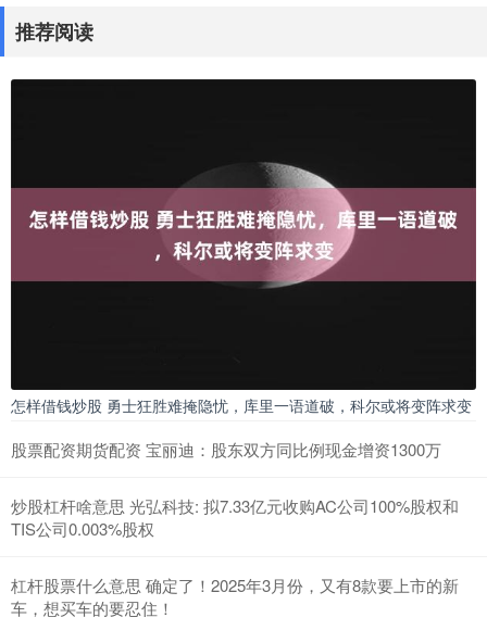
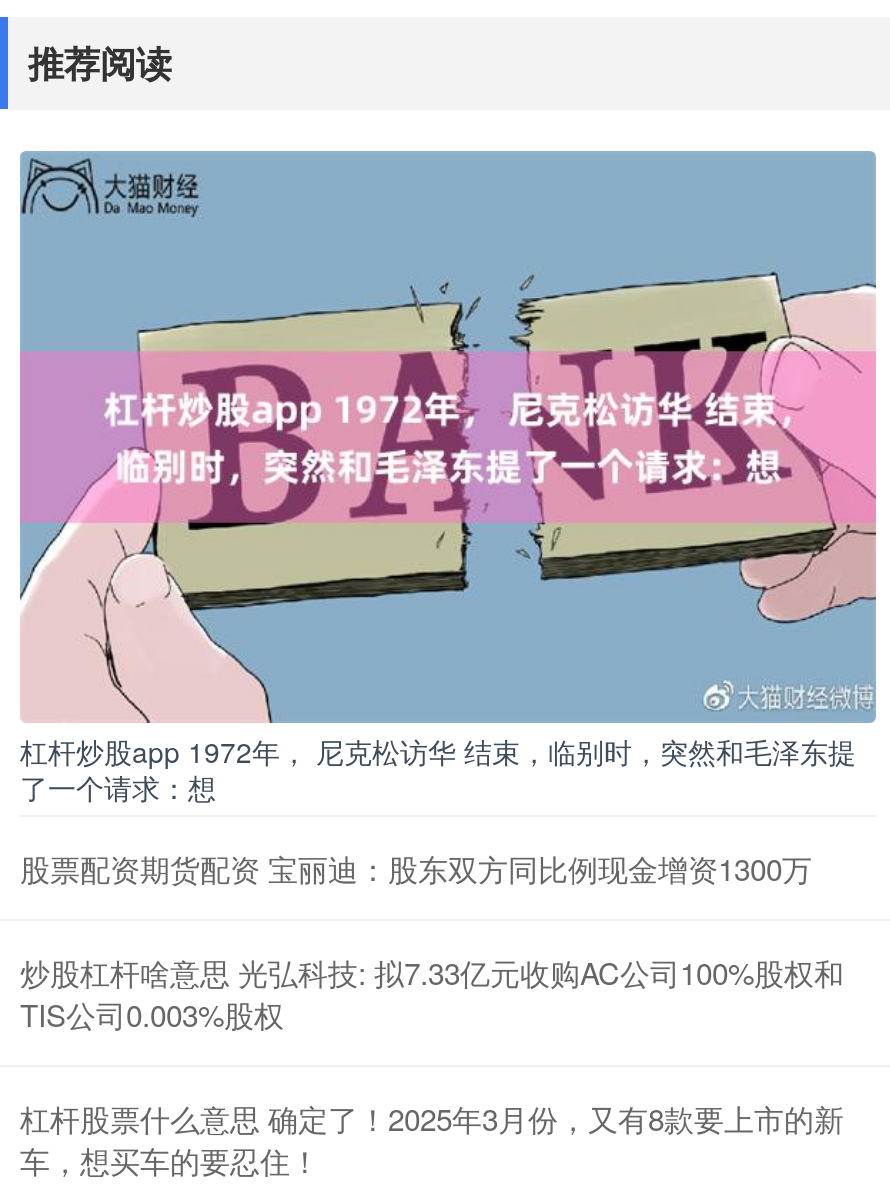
- [image]
- 怎样借钱炒股 勇士狂胜难掩隐忧，库里一语道破，科尔或将变阵求变
+ [image]
+ 杠杆炒股app 1972年， 尼克松访华 结束，临别时，突然和毛泽东提
+ 了一个请求：想
